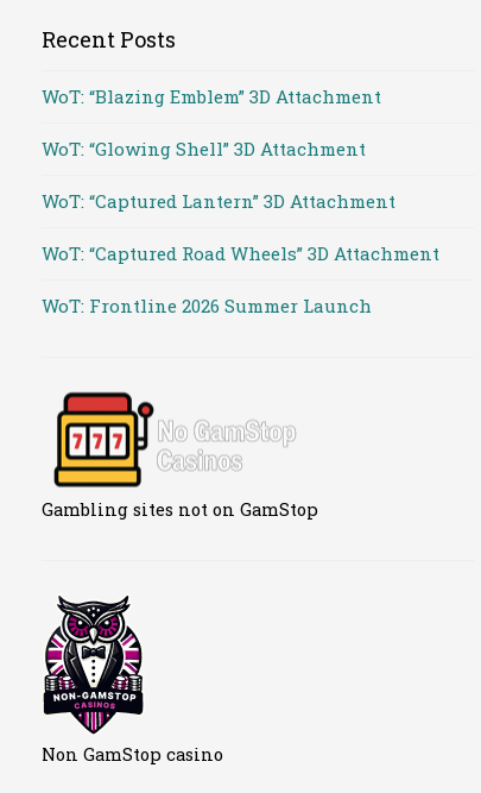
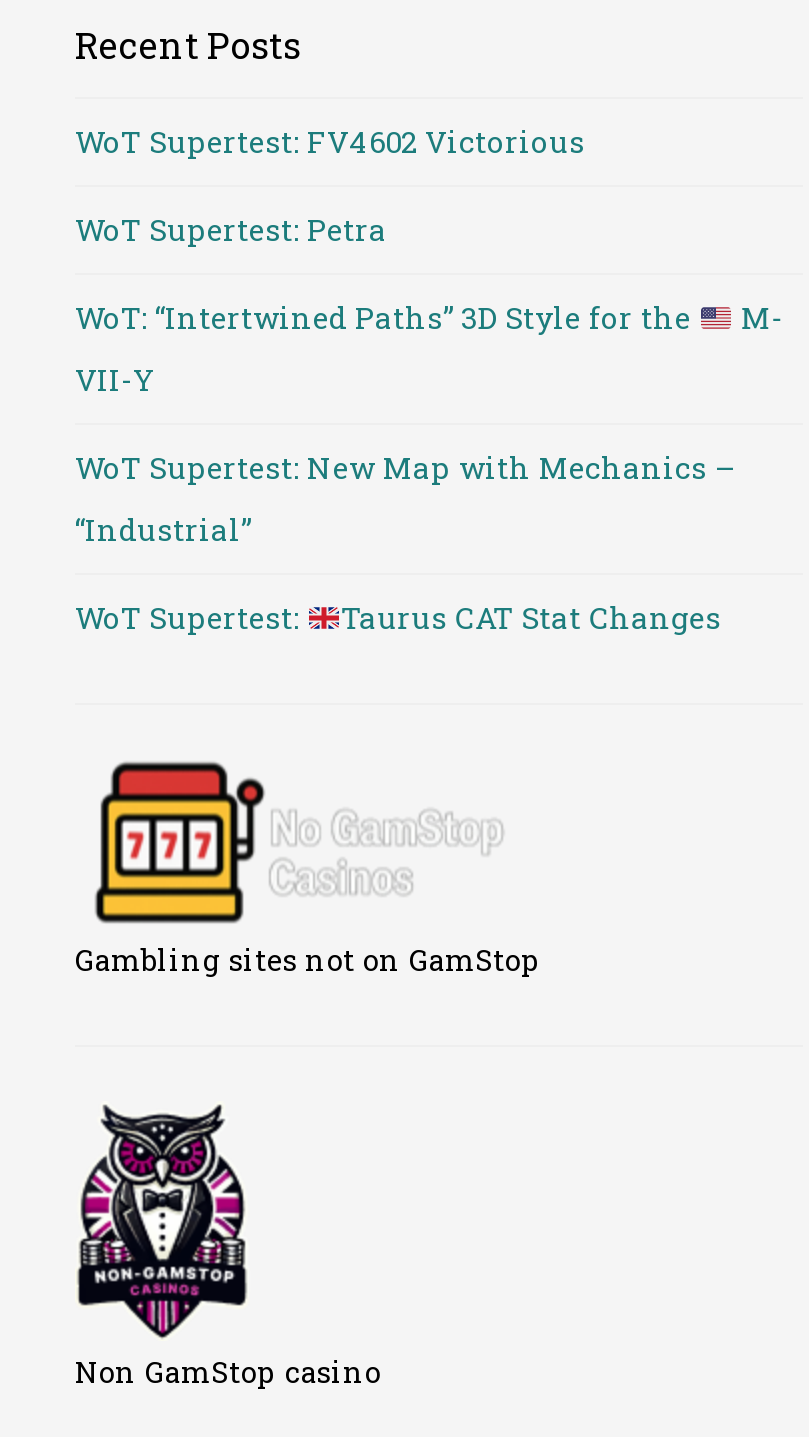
- WoT: “Blazing Emblem” 3D Attachment
- WoT: “Glowing Shell” 3D Attachment
- WoT: “Captured Lantern” 3D Attachment
- WoT: “Captured Road Wheels” 3D Attachment
- WoT: Frontline 2026 Summer Launch
+ WoT Supertest: FV4602 Victorious
+ WoT Supertest: Petra
+ WoT: “Intertwined Paths” 3D Style for the
+ M-
+ VII-Y
+ WoT Supertest: New Map with Mechanics –
+ “Industrial”
+ WoT Supertest:
+ Taurus CAT Stat Changes
